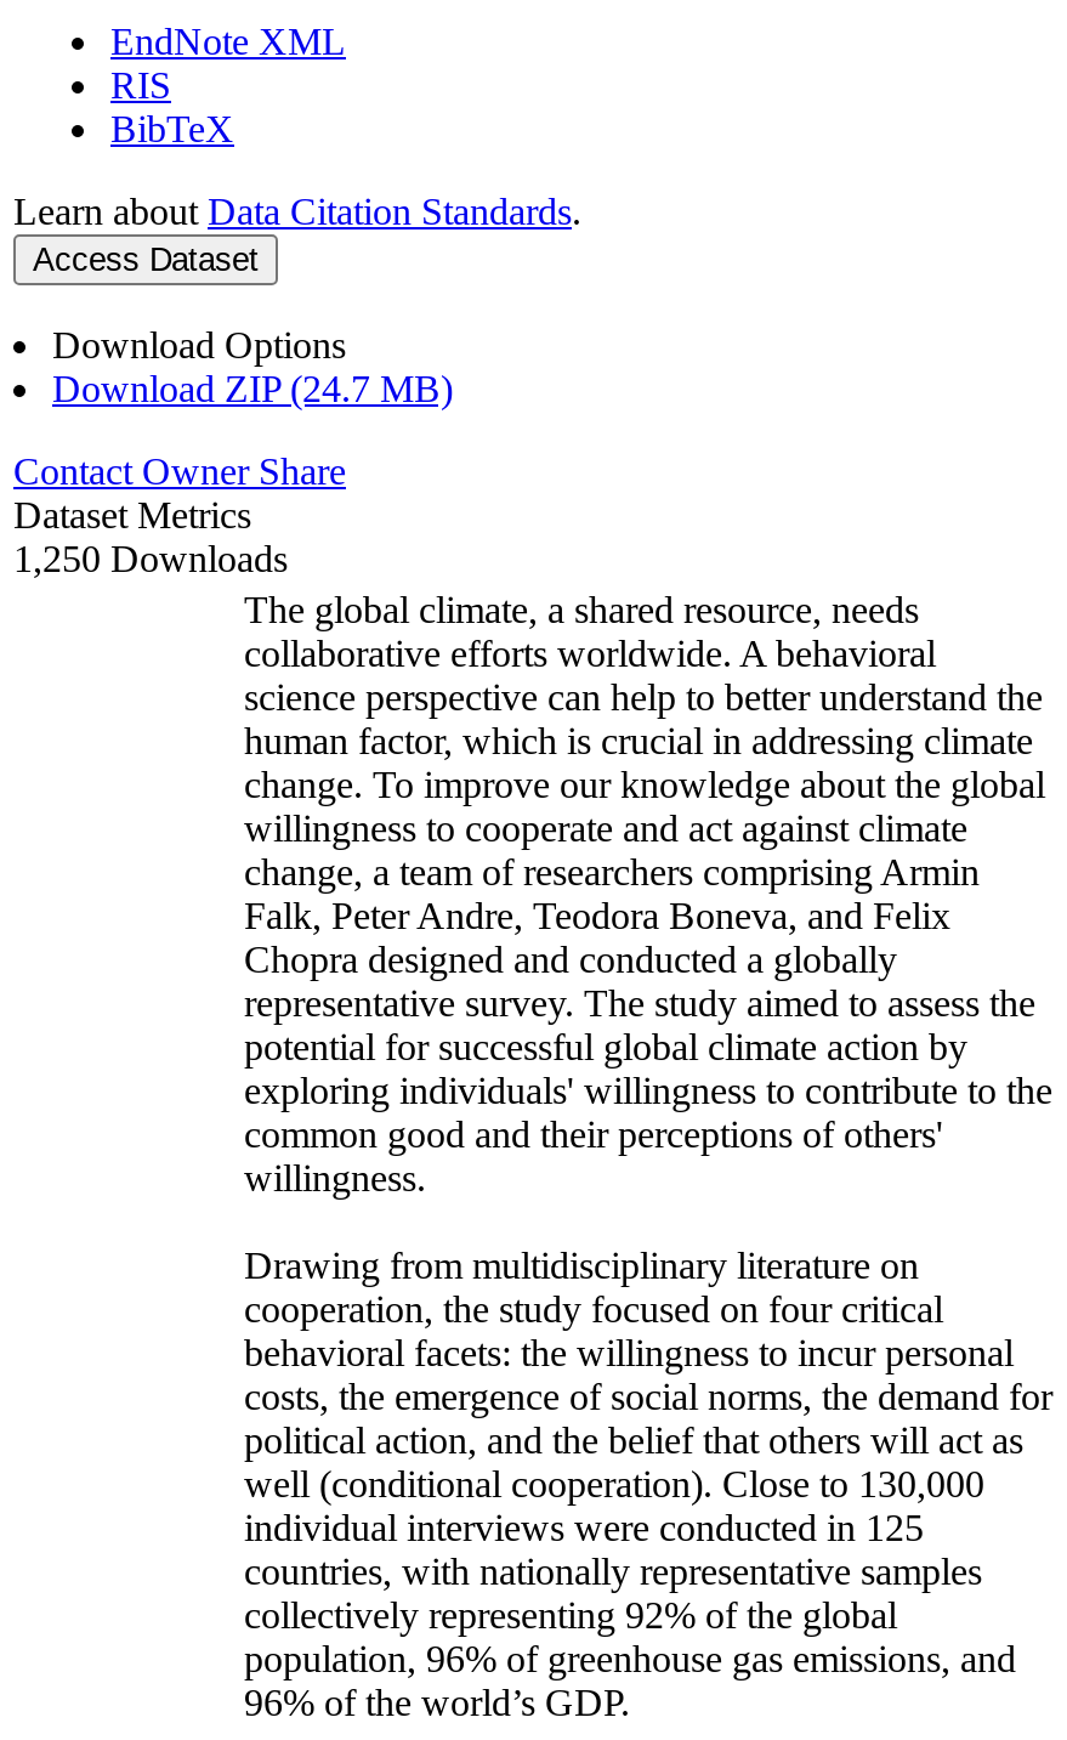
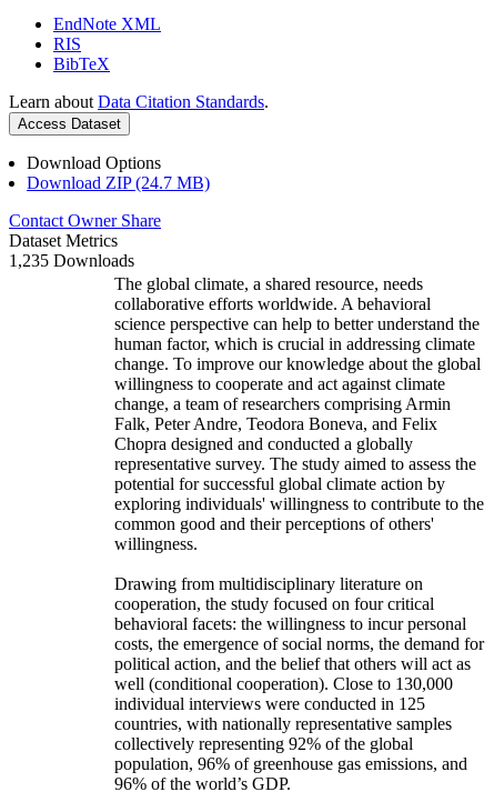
- 1,250 Downloads
+ 1,235 Downloads
